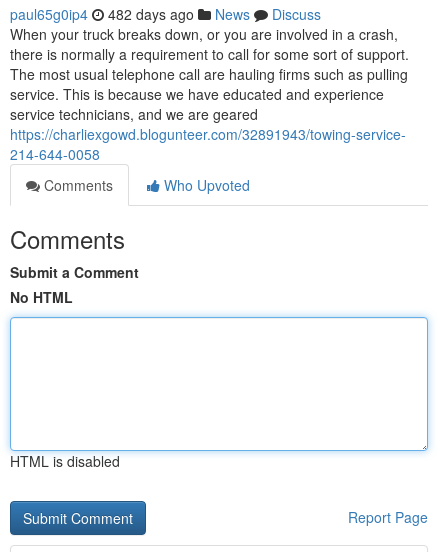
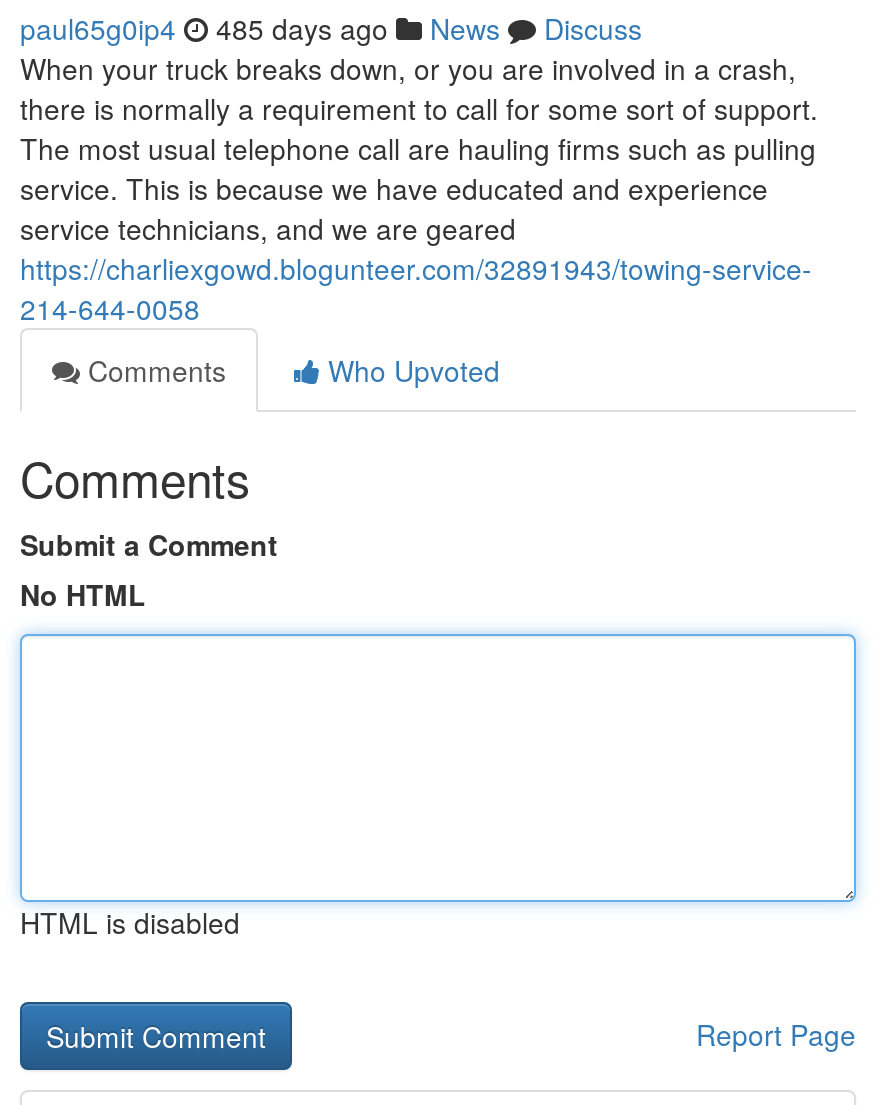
- paul65g0ip4 482 days ago News Discuss
+ paul65g0ip4 485 days ago News Discuss
